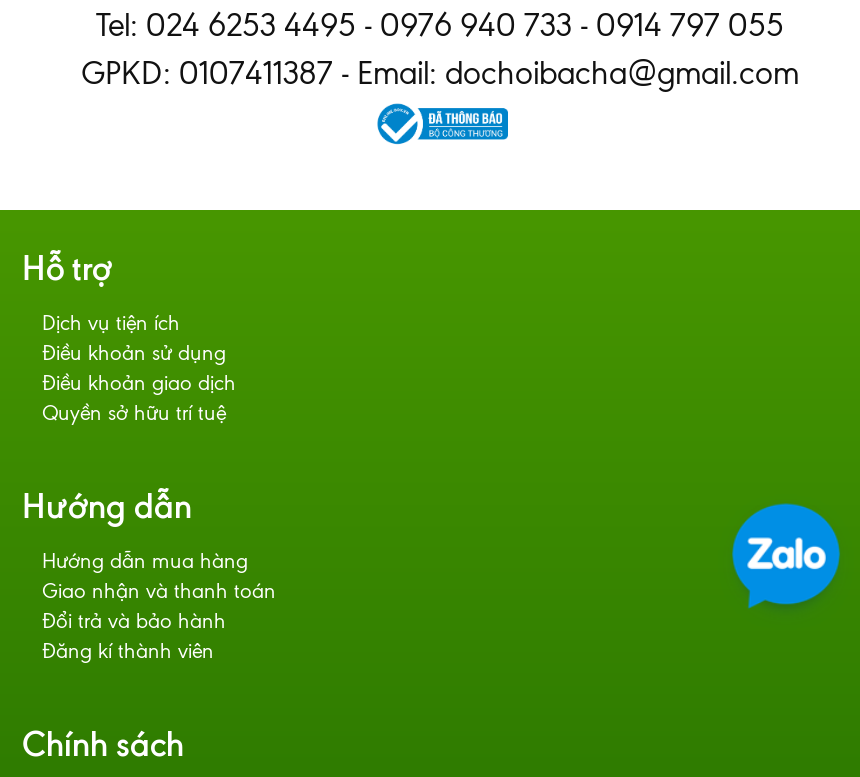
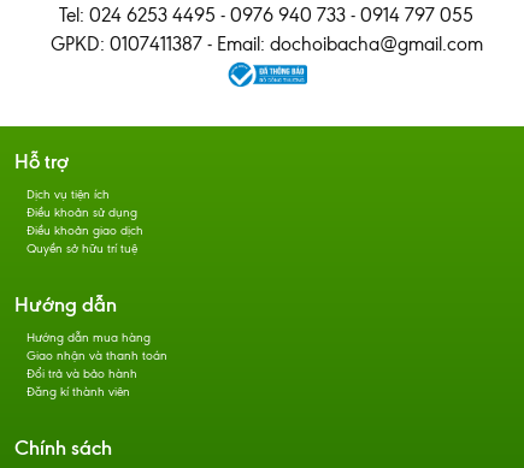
- [image]
